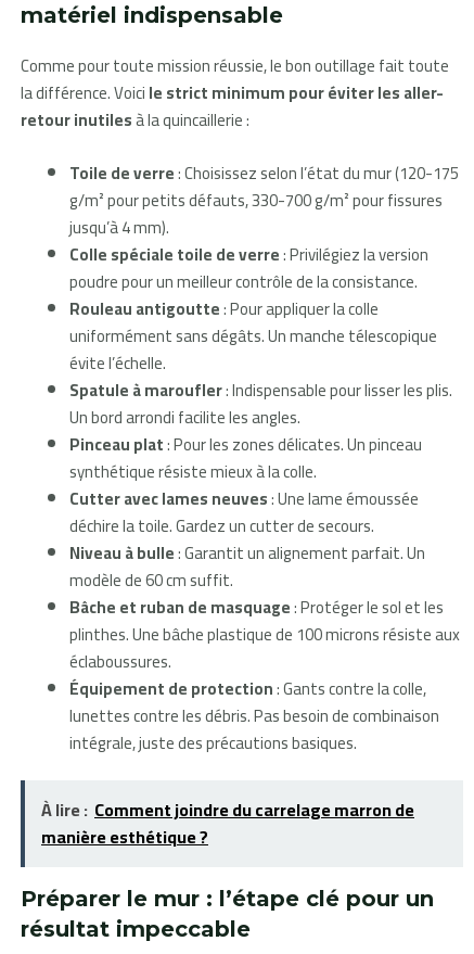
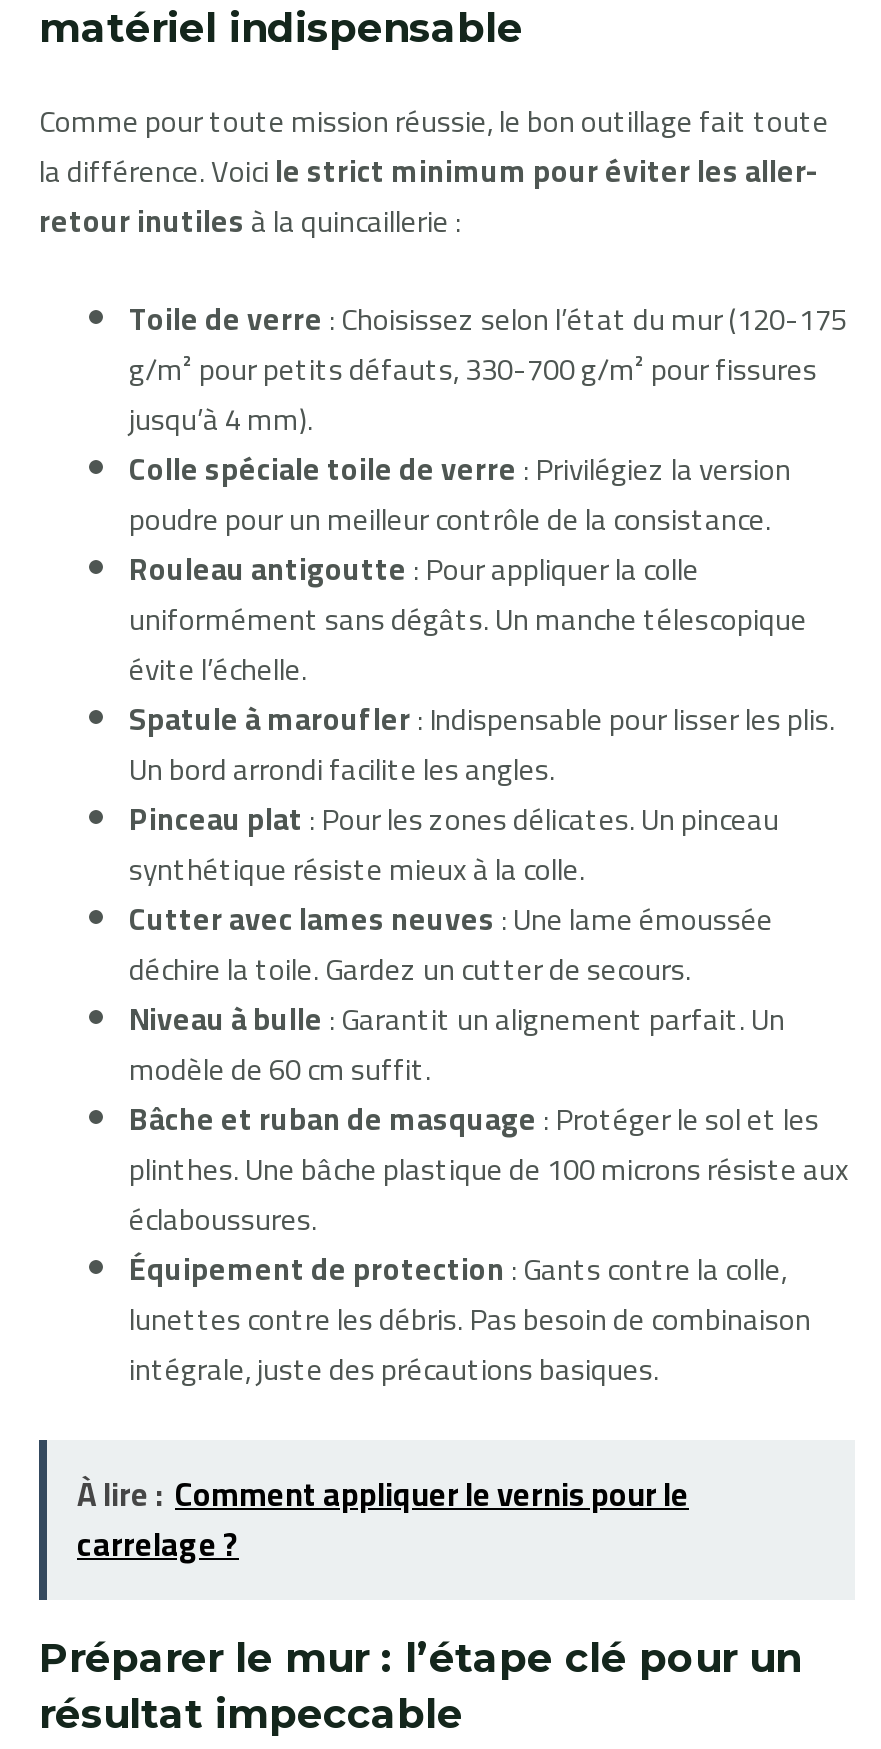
- À lire : Comment joindre du carrelage marron de
- manière esthétique ?
+ À lire : Comment appliquer le vernis pour le
+ carrelage ?
